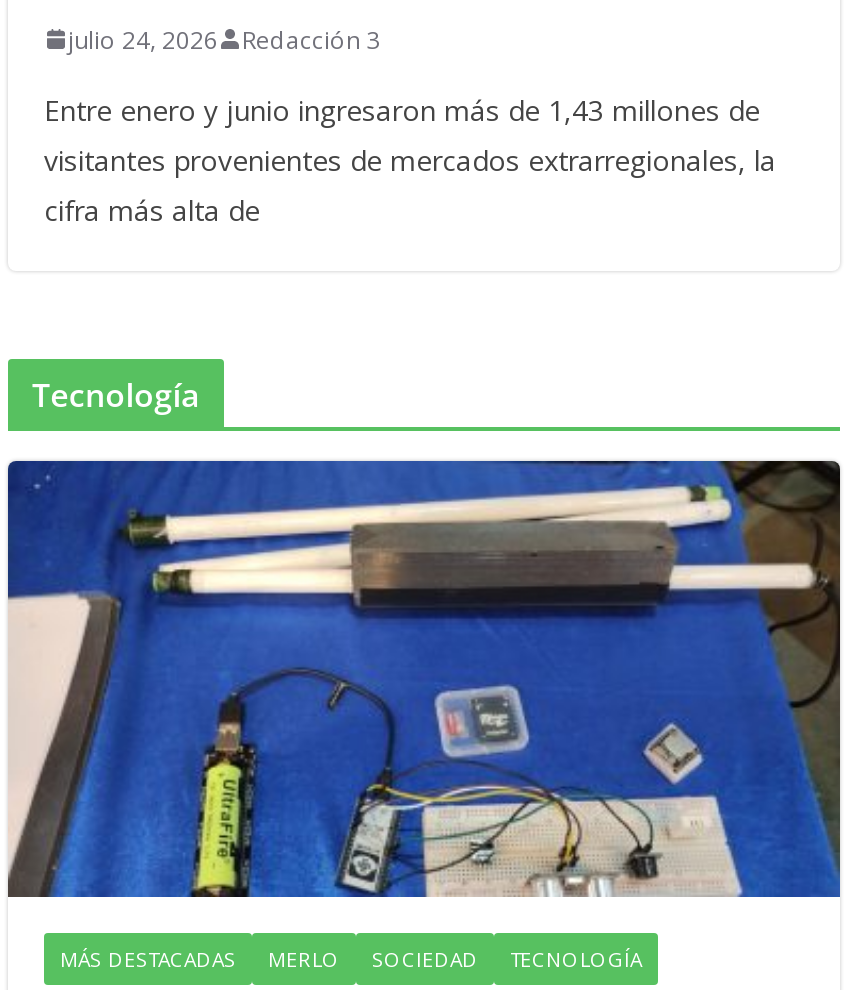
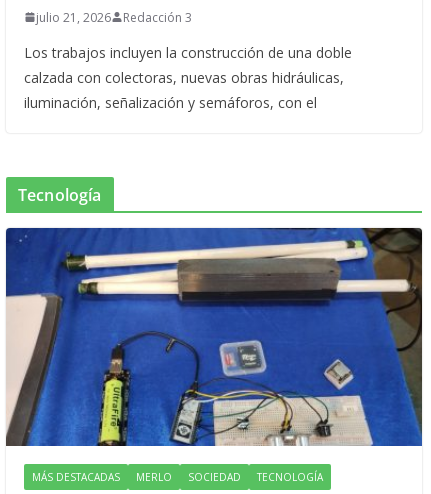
- julio 24, 2026 Redacción 3
+ julio 21, 2026 Redacción 3

- Entre enero y junio ingresaron más de 1,43 millones de
- visitantes provenientes de mercados extrarregionales, la
- cifra más alta de
+ Los trabajos incluyen la construcción de una doble
+ calzada con colectoras, nuevas obras hidráulicas,
+ iluminación, señalización y semáforos, con el
